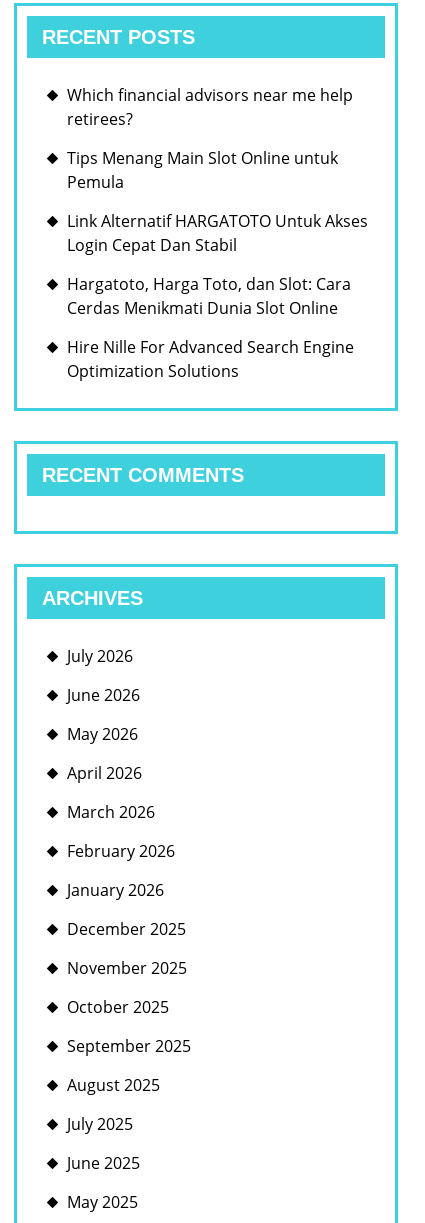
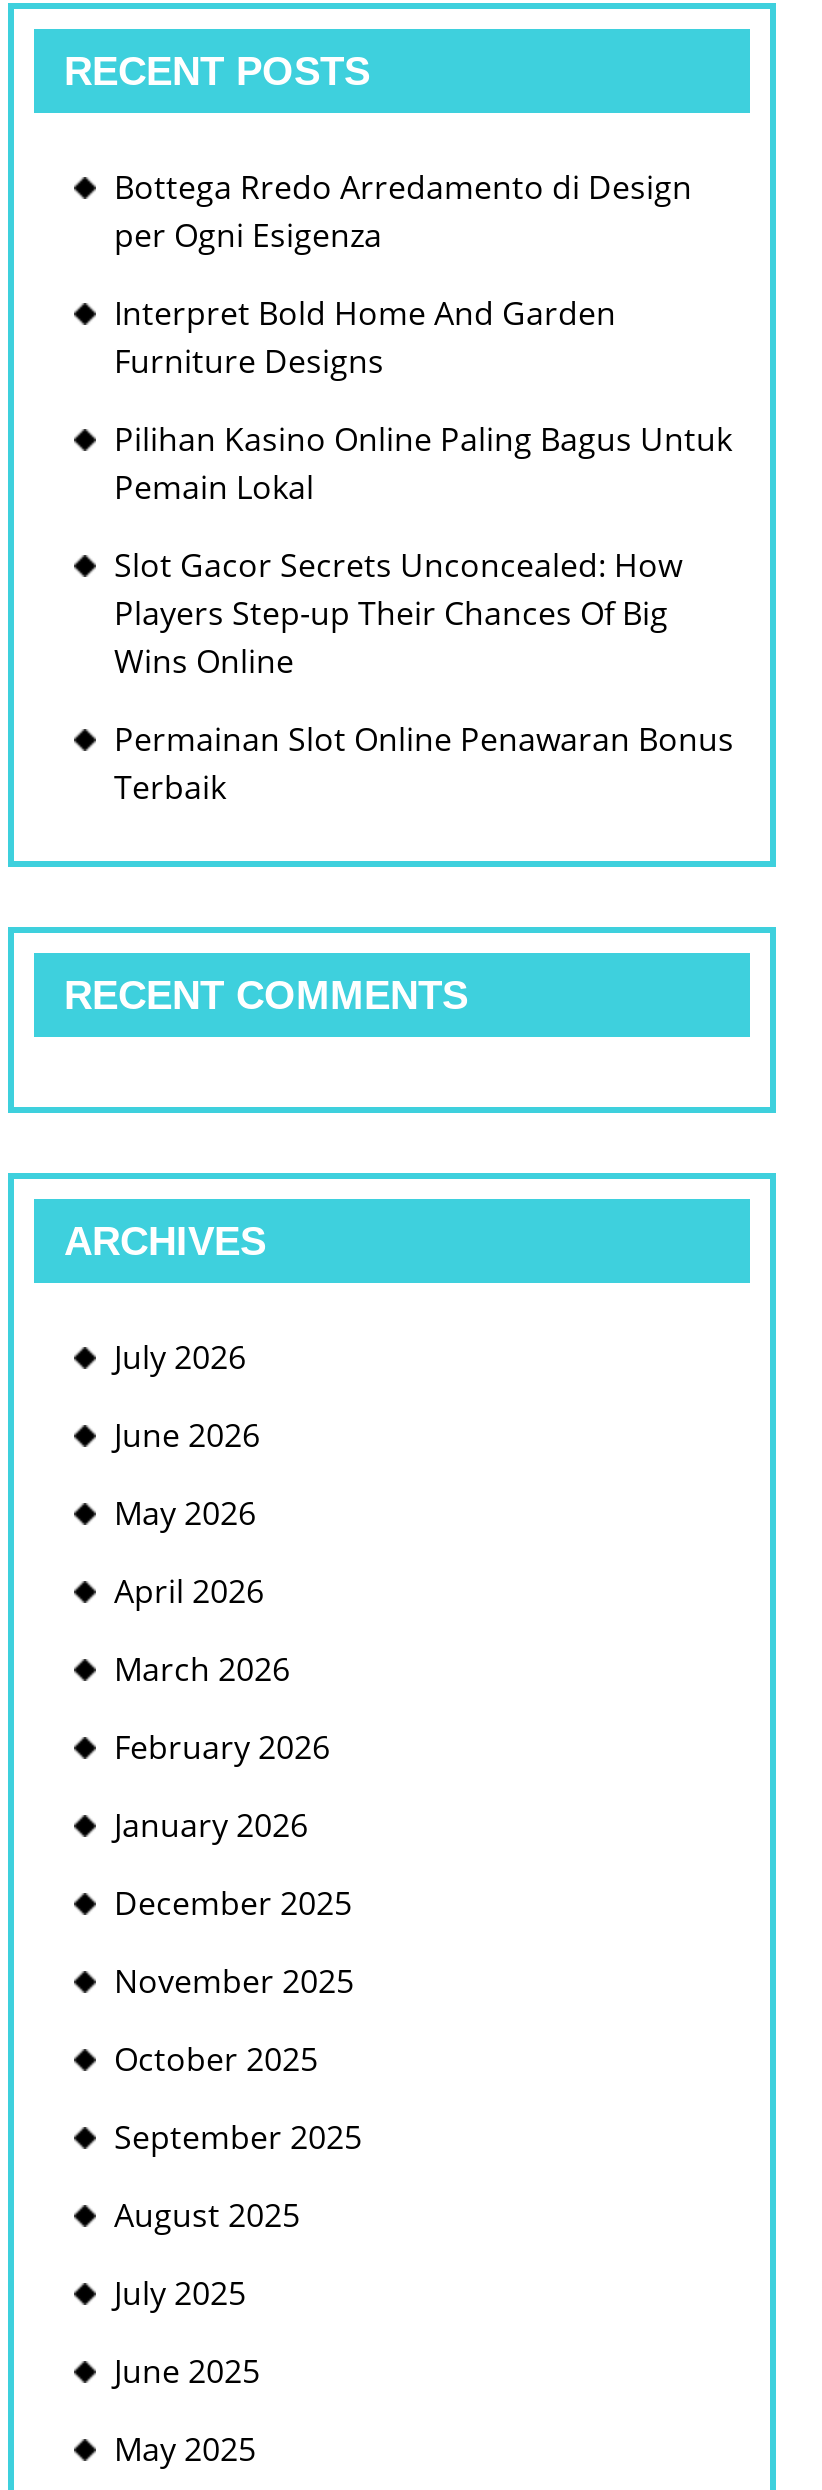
- Which financial advisors near me help
- retirees?
+ Bottega Rredo Arredamento di Design
+ per Ogni Esigenza

- Tips Menang Main Slot Online untuk
- Pemula
+ Interpret Bold Home And Garden
+ Furniture Designs

- Link Alternatif HARGATOTO Untuk Akses
- Login Cepat Dan Stabil
+ Pilihan Kasino Online Paling Bagus Untuk
+ Pemain Lokal

- Hargatoto, Harga Toto, dan Slot: Cara
- Cerdas Menikmati Dunia Slot Online
+ Slot Gacor Secrets Unconcealed: How
+ Players Step-up Their Chances Of Big
+ Wins Online

- Hire Nille For Advanced Search Engine
- Optimization Solutions
+ Permainan Slot Online Penawaran Bonus
+ Terbaik
